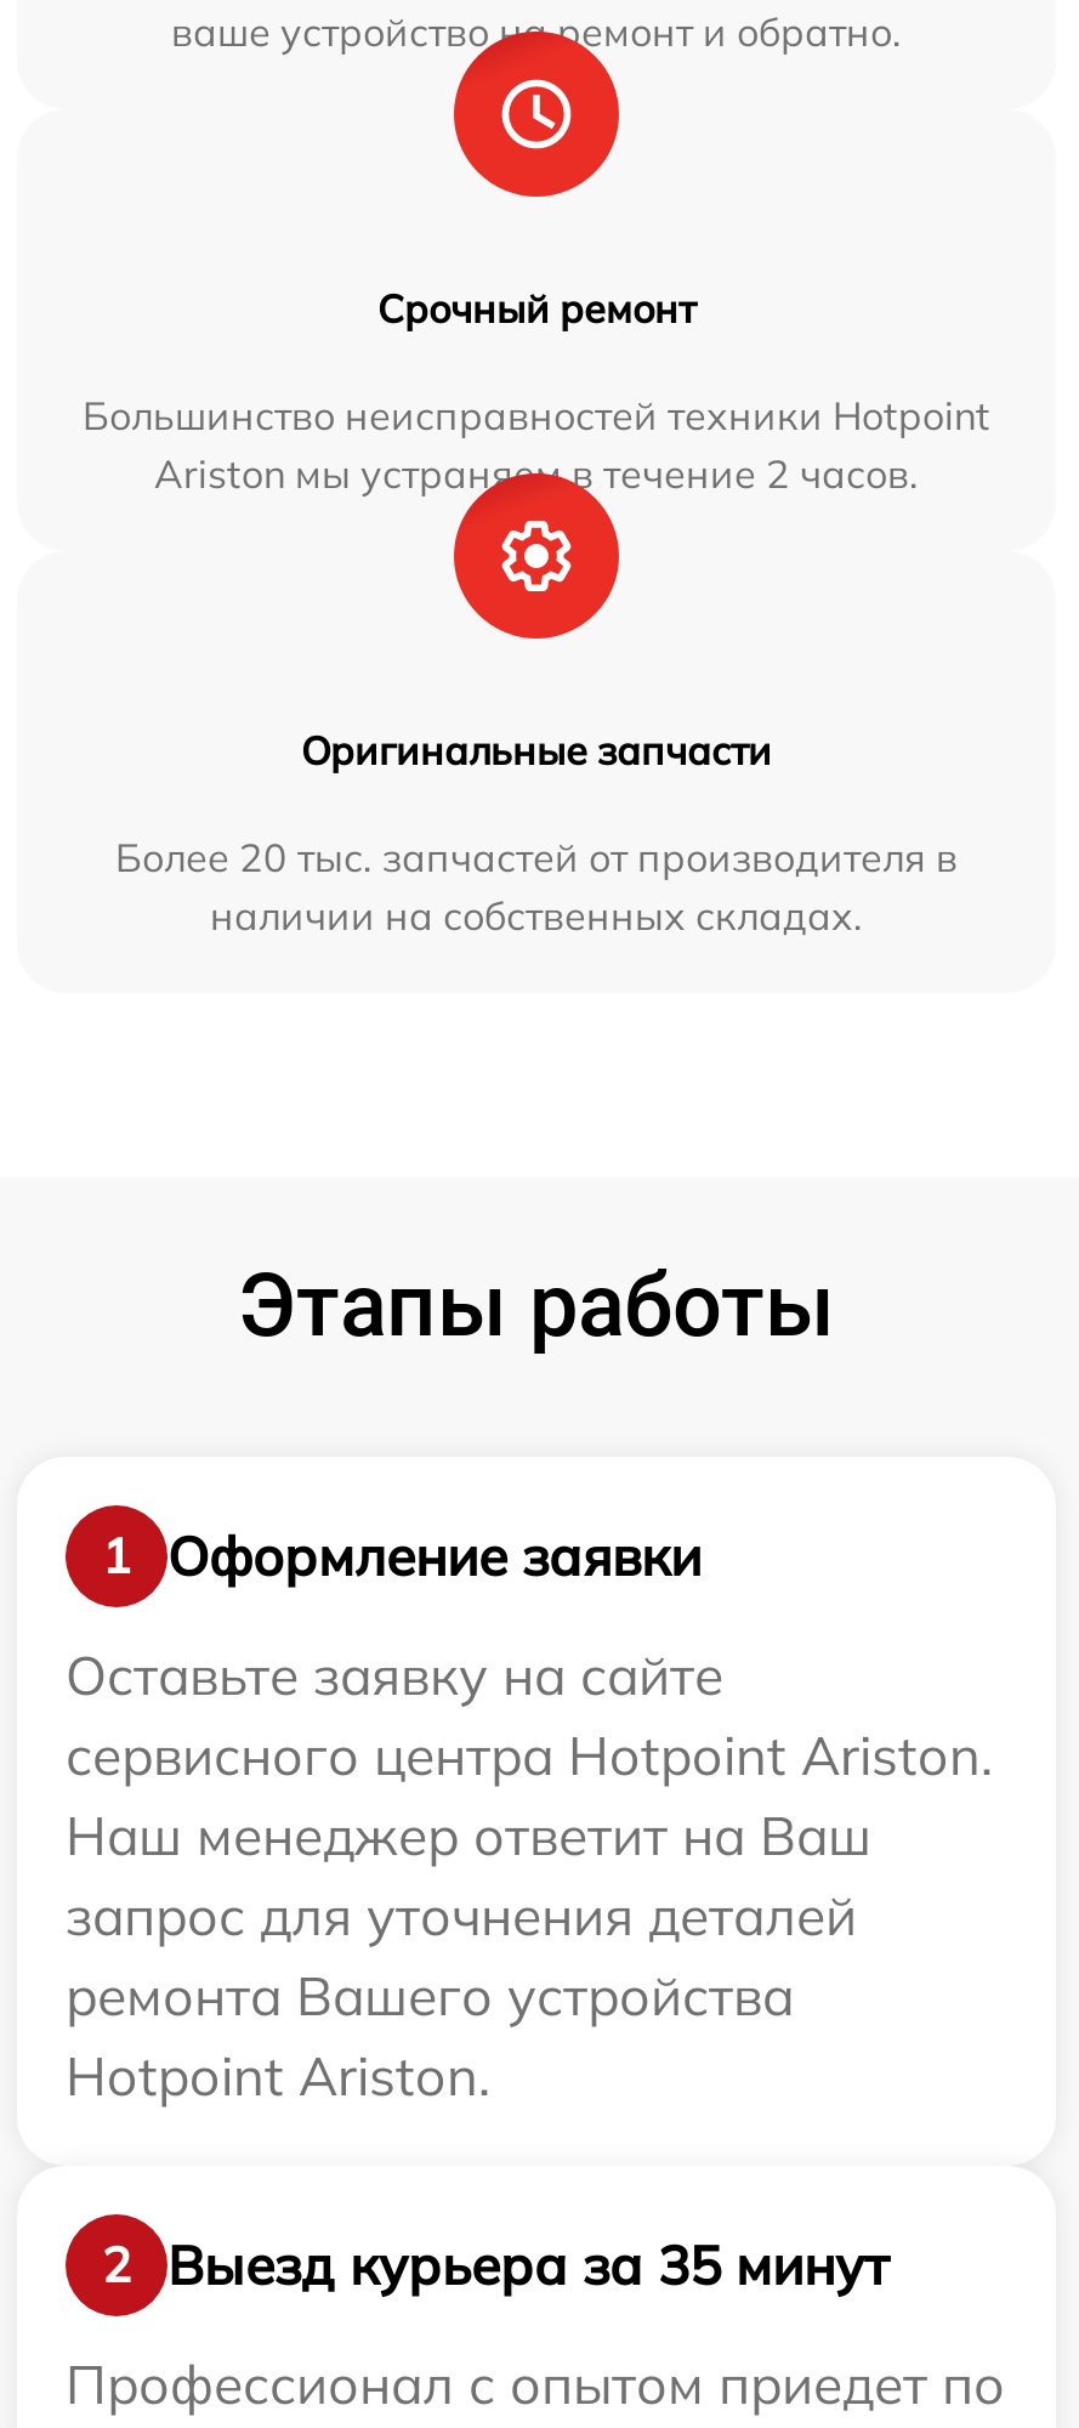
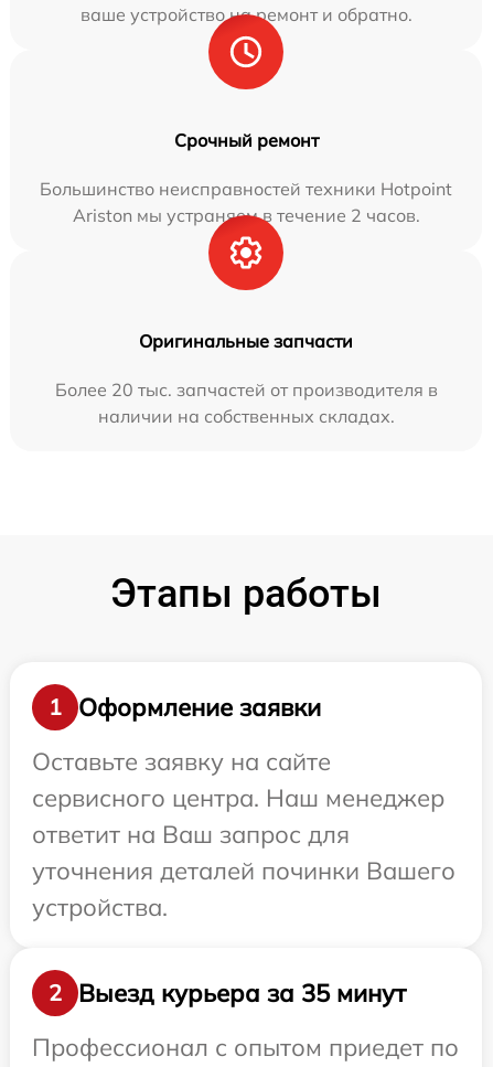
- сервисного центра Hotpoint Ariston.
- Наш менеджер ответит на Ваш
- запрос для уточнения деталей
- ремонта Вашего устройства
- Hotpoint Ariston.
+ сервисного центра. Наш менеджер
+ ответит на Ваш запрос для
+ уточнения деталей починки Вашего
+ устройства.
